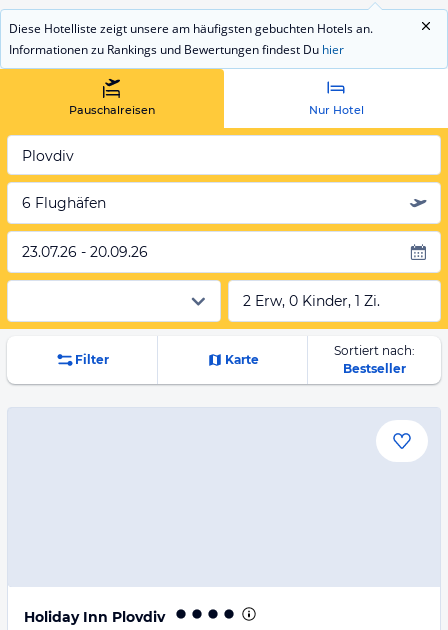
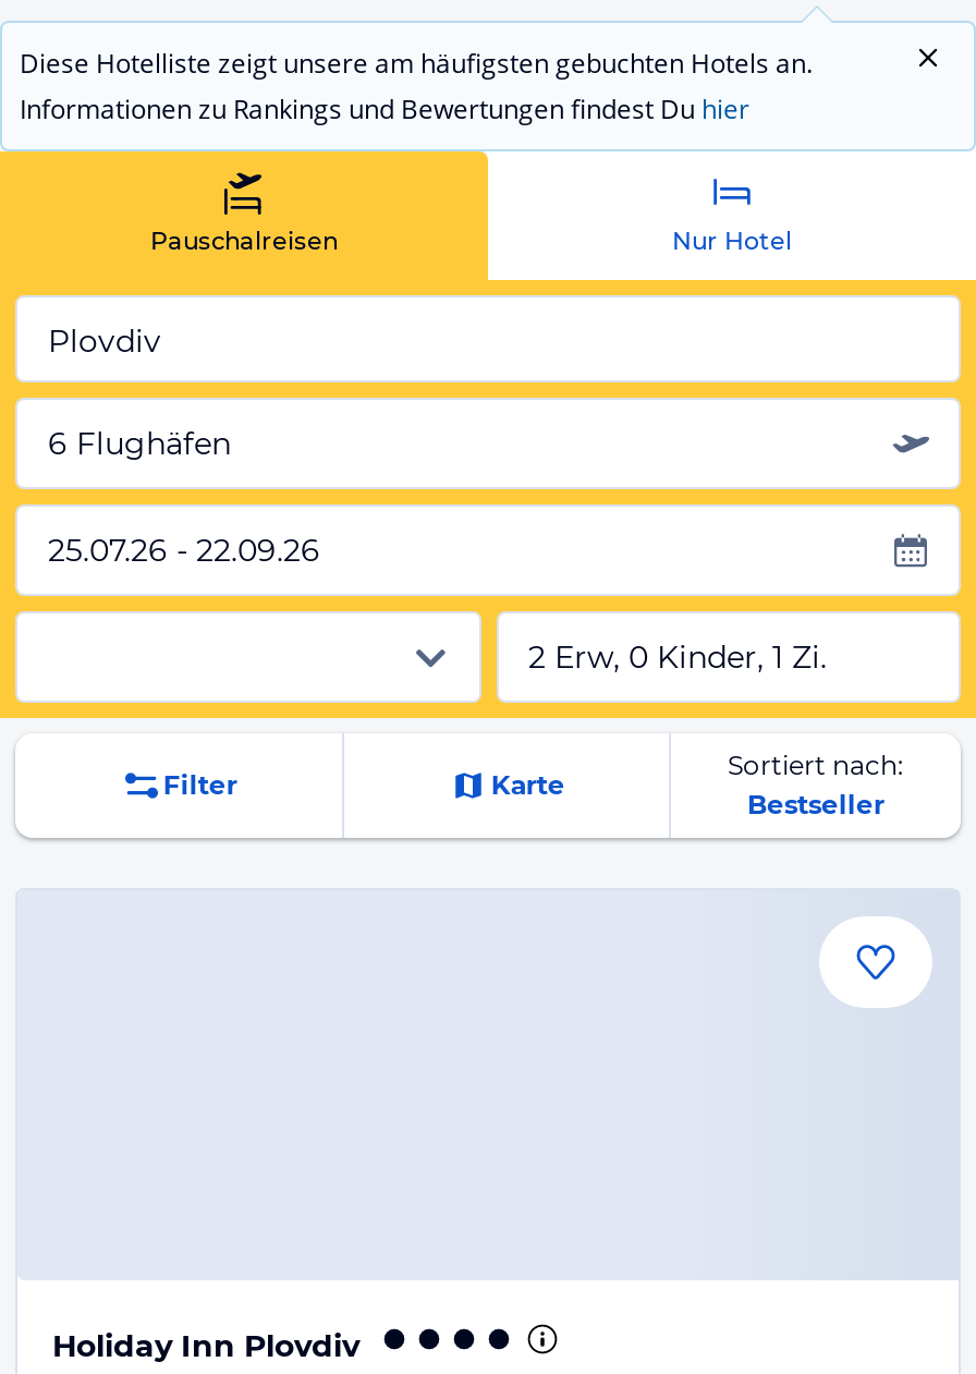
- 23.07.26 - 20.09.26
+ 25.07.26 - 22.09.26
